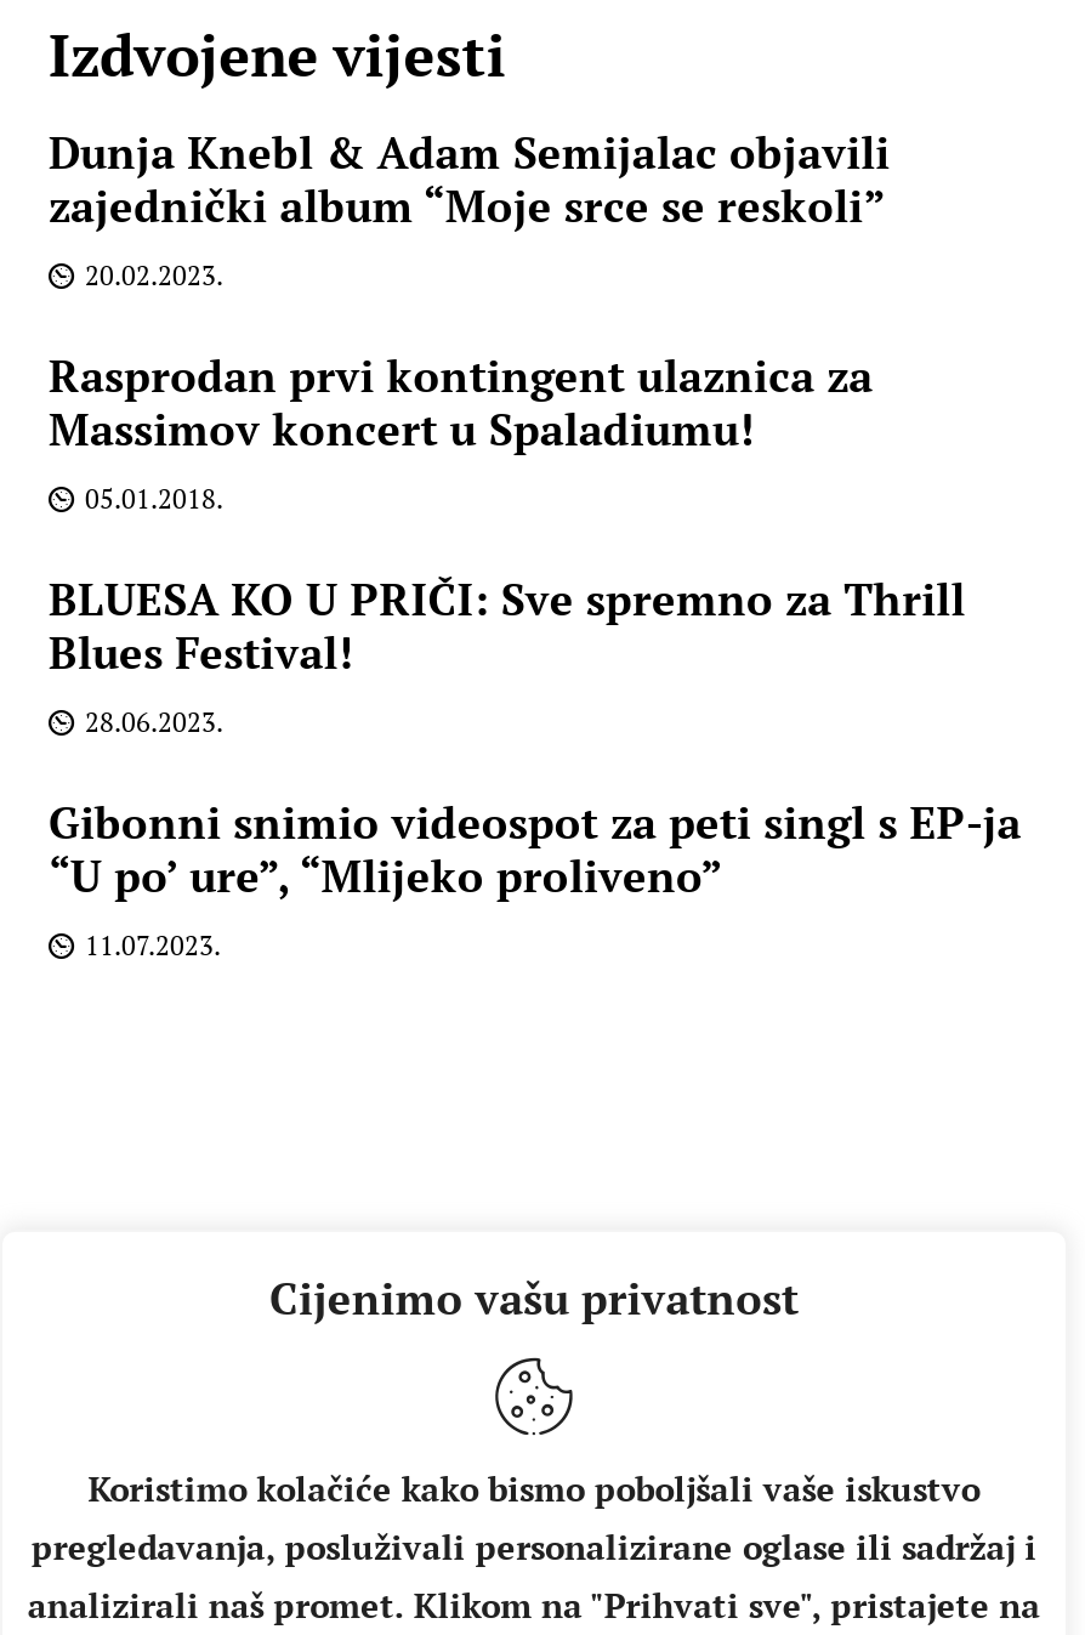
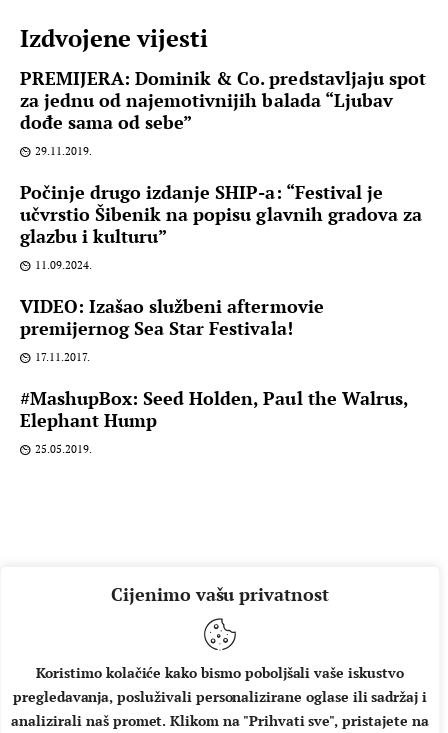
- Dunja Knebl & Adam Semijalac objavili
- zajednički album “Moje srce se reskoli”
- 20.02.2023.
+ PREMIJERA: Dominik & Co. predstavljaju spot
+ za jednu od najemotivnijih balada “Ljubav
+ dođe sama od sebe”
+ 29.11.2019.

- Rasprodan prvi kontingent ulaznica za
- Massimov koncert u Spaladiumu!
- 05.01.2018.
+ Počinje drugo izdanje SHIP-a: “Festival je
+ učvrstio Šibenik na popisu glavnih gradova za
+ glazbu i kulturu”
+ 11.09.2024.

- BLUESA KO U PRIČI: Sve spremno za Thrill
- Blues Festival!
- 28.06.2023.
+ VIDEO: Izašao službeni aftermovie
+ premijernog Sea Star Festivala!
+ 17.11.2017.

- Gibonni snimio videospot za peti singl s EP-ja
- “U po’ ure”, “Mlijeko proliveno”
- 11.07.2023.
+ #MashupBox: Seed Holden, Paul the Walrus,
+ Elephant Hump
+ 25.05.2019.
